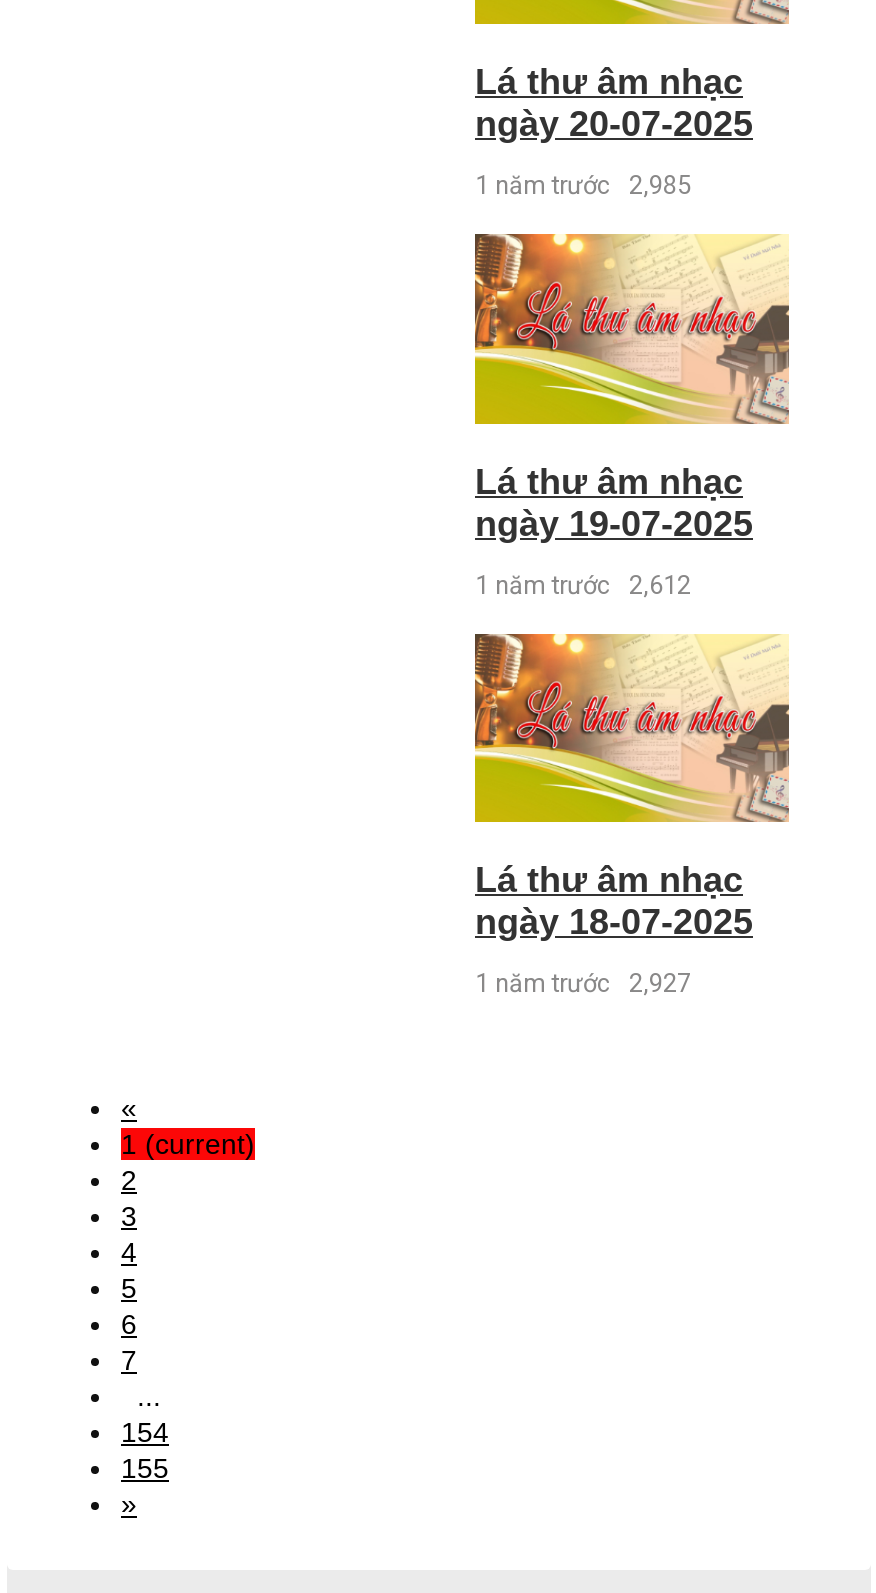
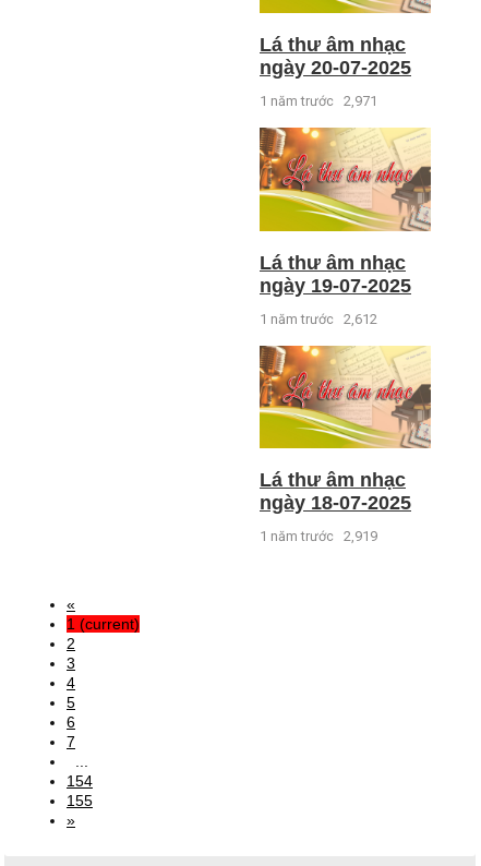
- 1 năm trước 2,985
+ 1 năm trước 2,971

- 1 năm trước 2,927
+ 1 năm trước 2,919
